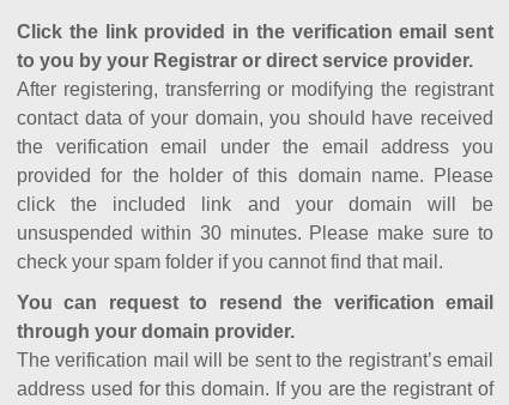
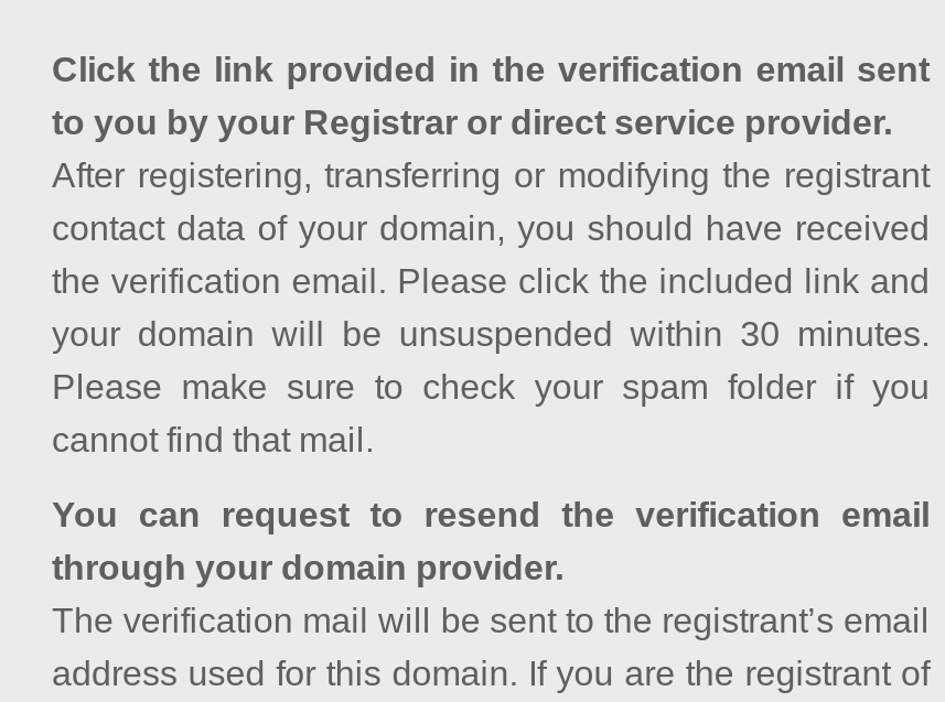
- the verification email under the email address you
- provided for the holder of this domain name. Please
- click the included link and your domain will be
- unsuspended within 30 minutes. Please make sure to
- check your spam folder if you cannot find that mail.
+ the verification email. Please click the included link and
+ your domain will be unsuspended within 30 minutes.
+ Please make sure to check your spam folder if you
+ cannot find that mail.
